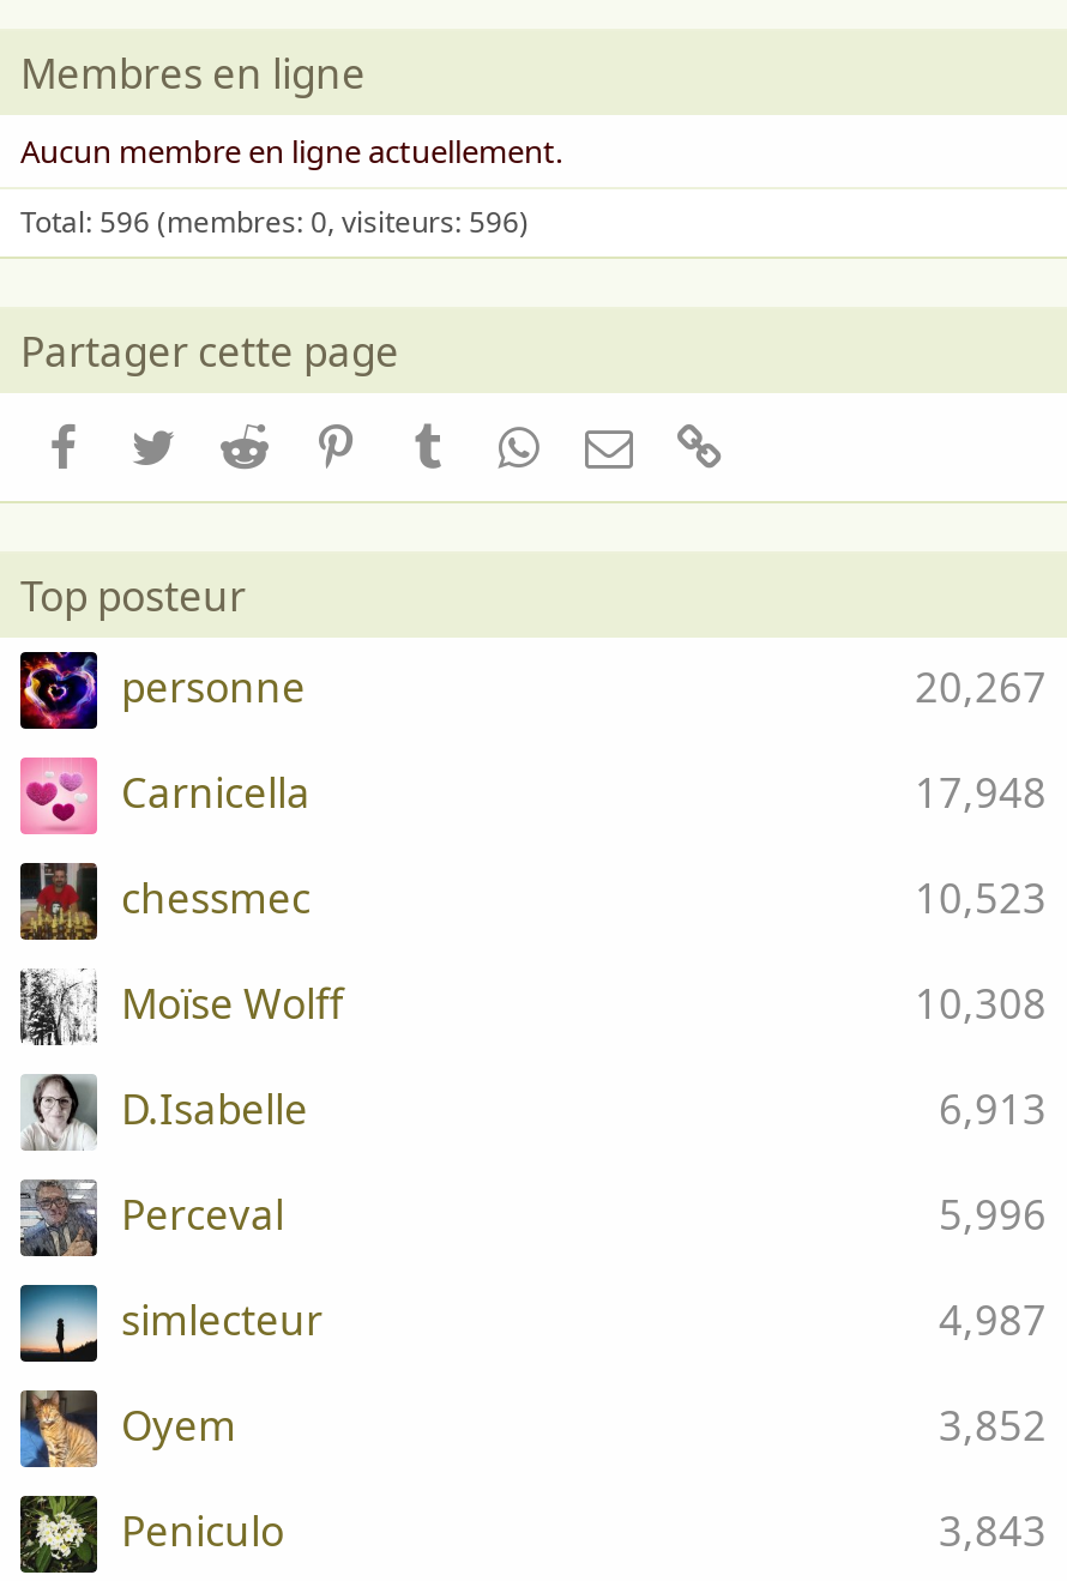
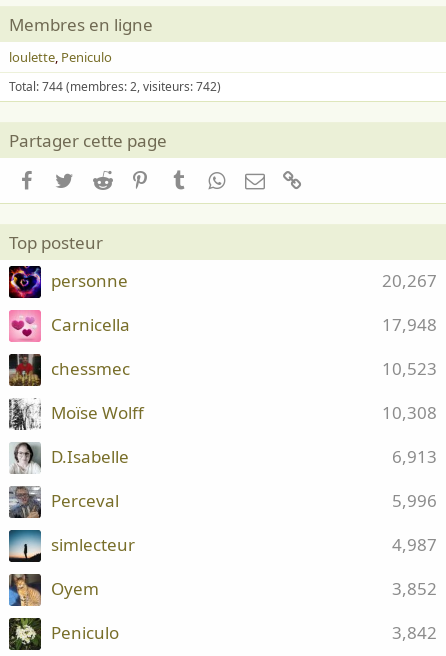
- Aucun membre en ligne actuellement.
+ loulette Peniculo

- Total: 596 (membres: 0, visiteurs: 596)
+ Total: 744 (membres: 2, visiteurs: 742)

- 3,843
+ 3,842
